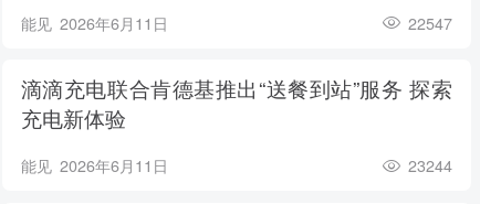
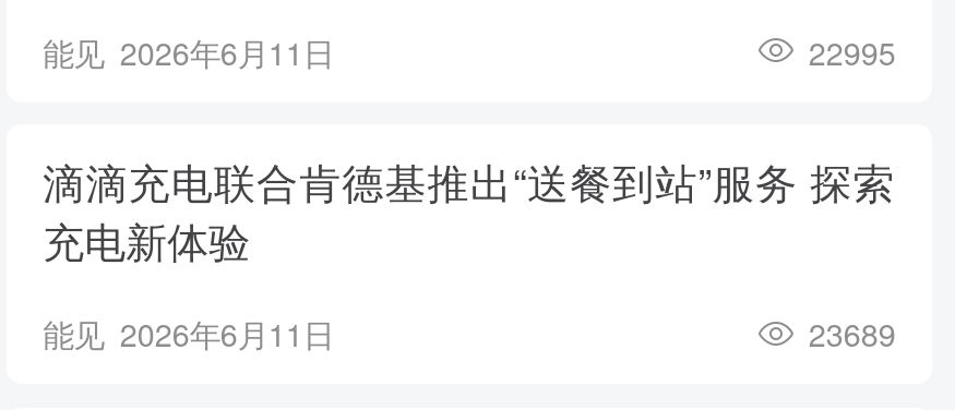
- 22547
+ 22995

- 23244
+ 23689
